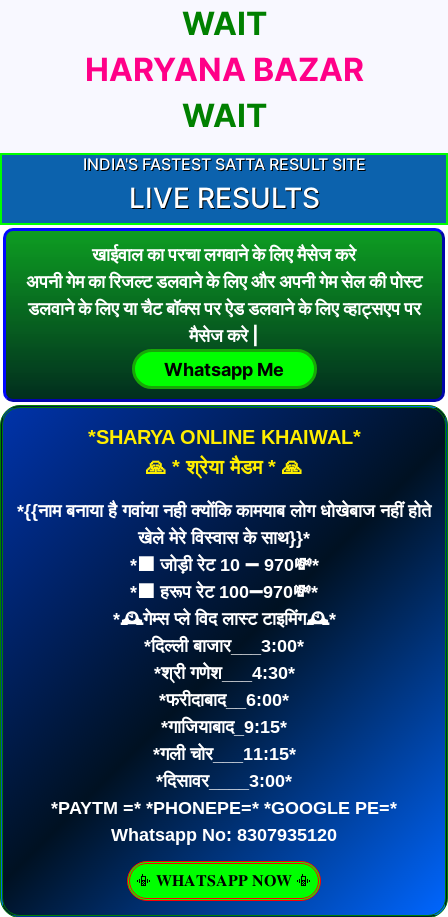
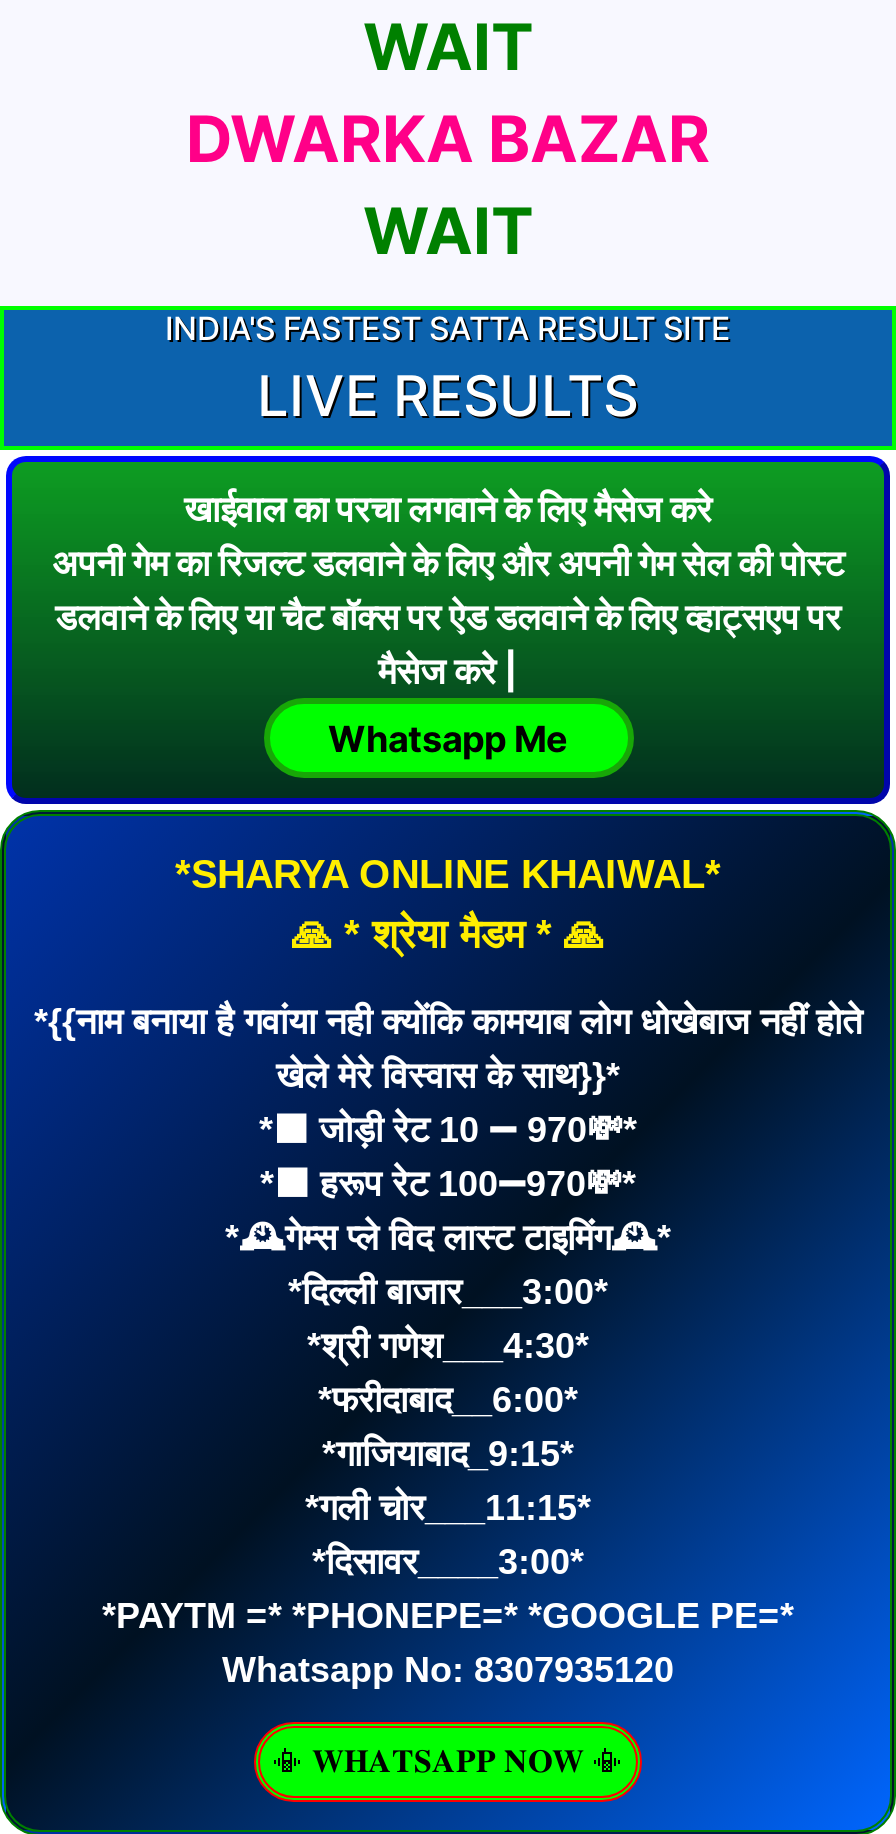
- HARYANA BAZAR
+ DWARKA BAZAR
